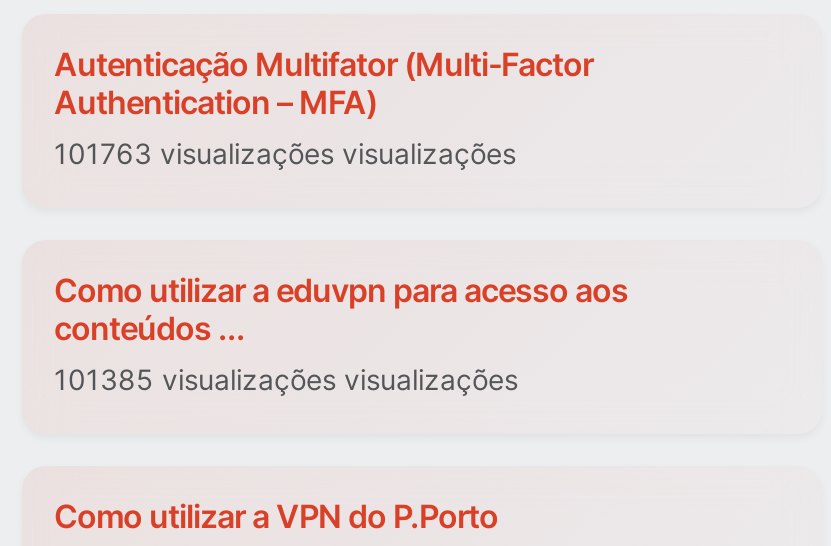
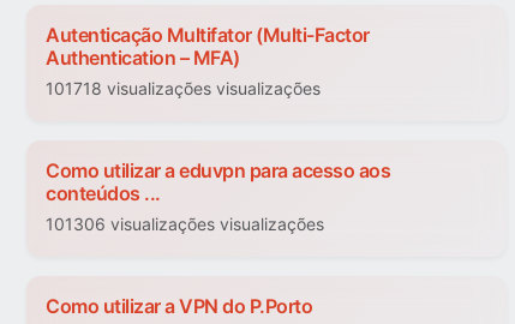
- 101763 visualizações visualizações
+ 101718 visualizações visualizações

- 101385 visualizações visualizações
+ 101306 visualizações visualizações
